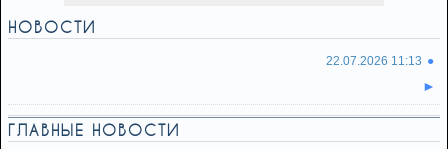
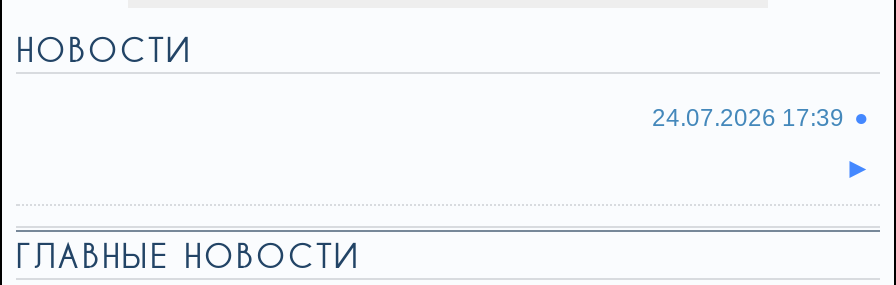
- 22.07.2026 11:13
+ 24.07.2026 17:39
